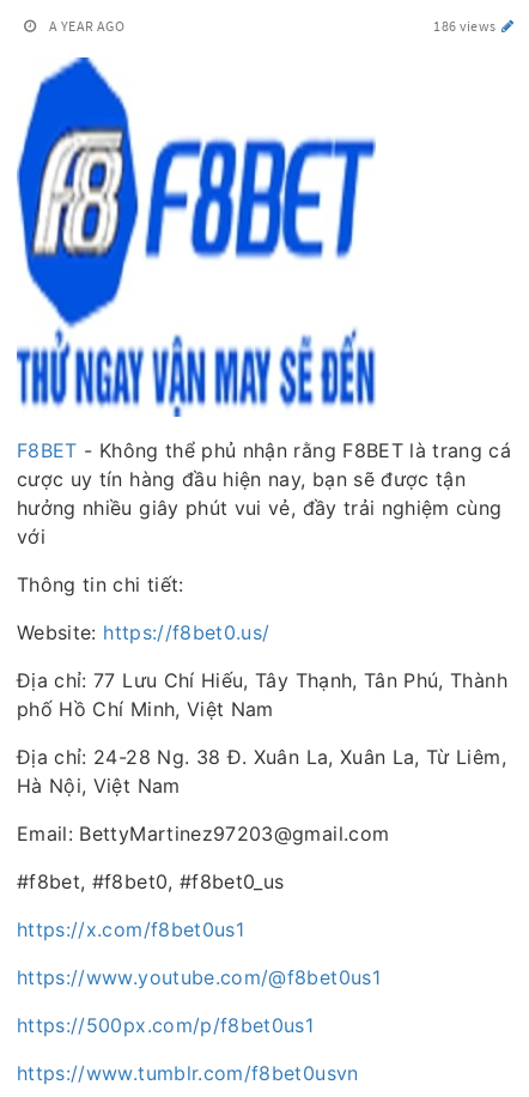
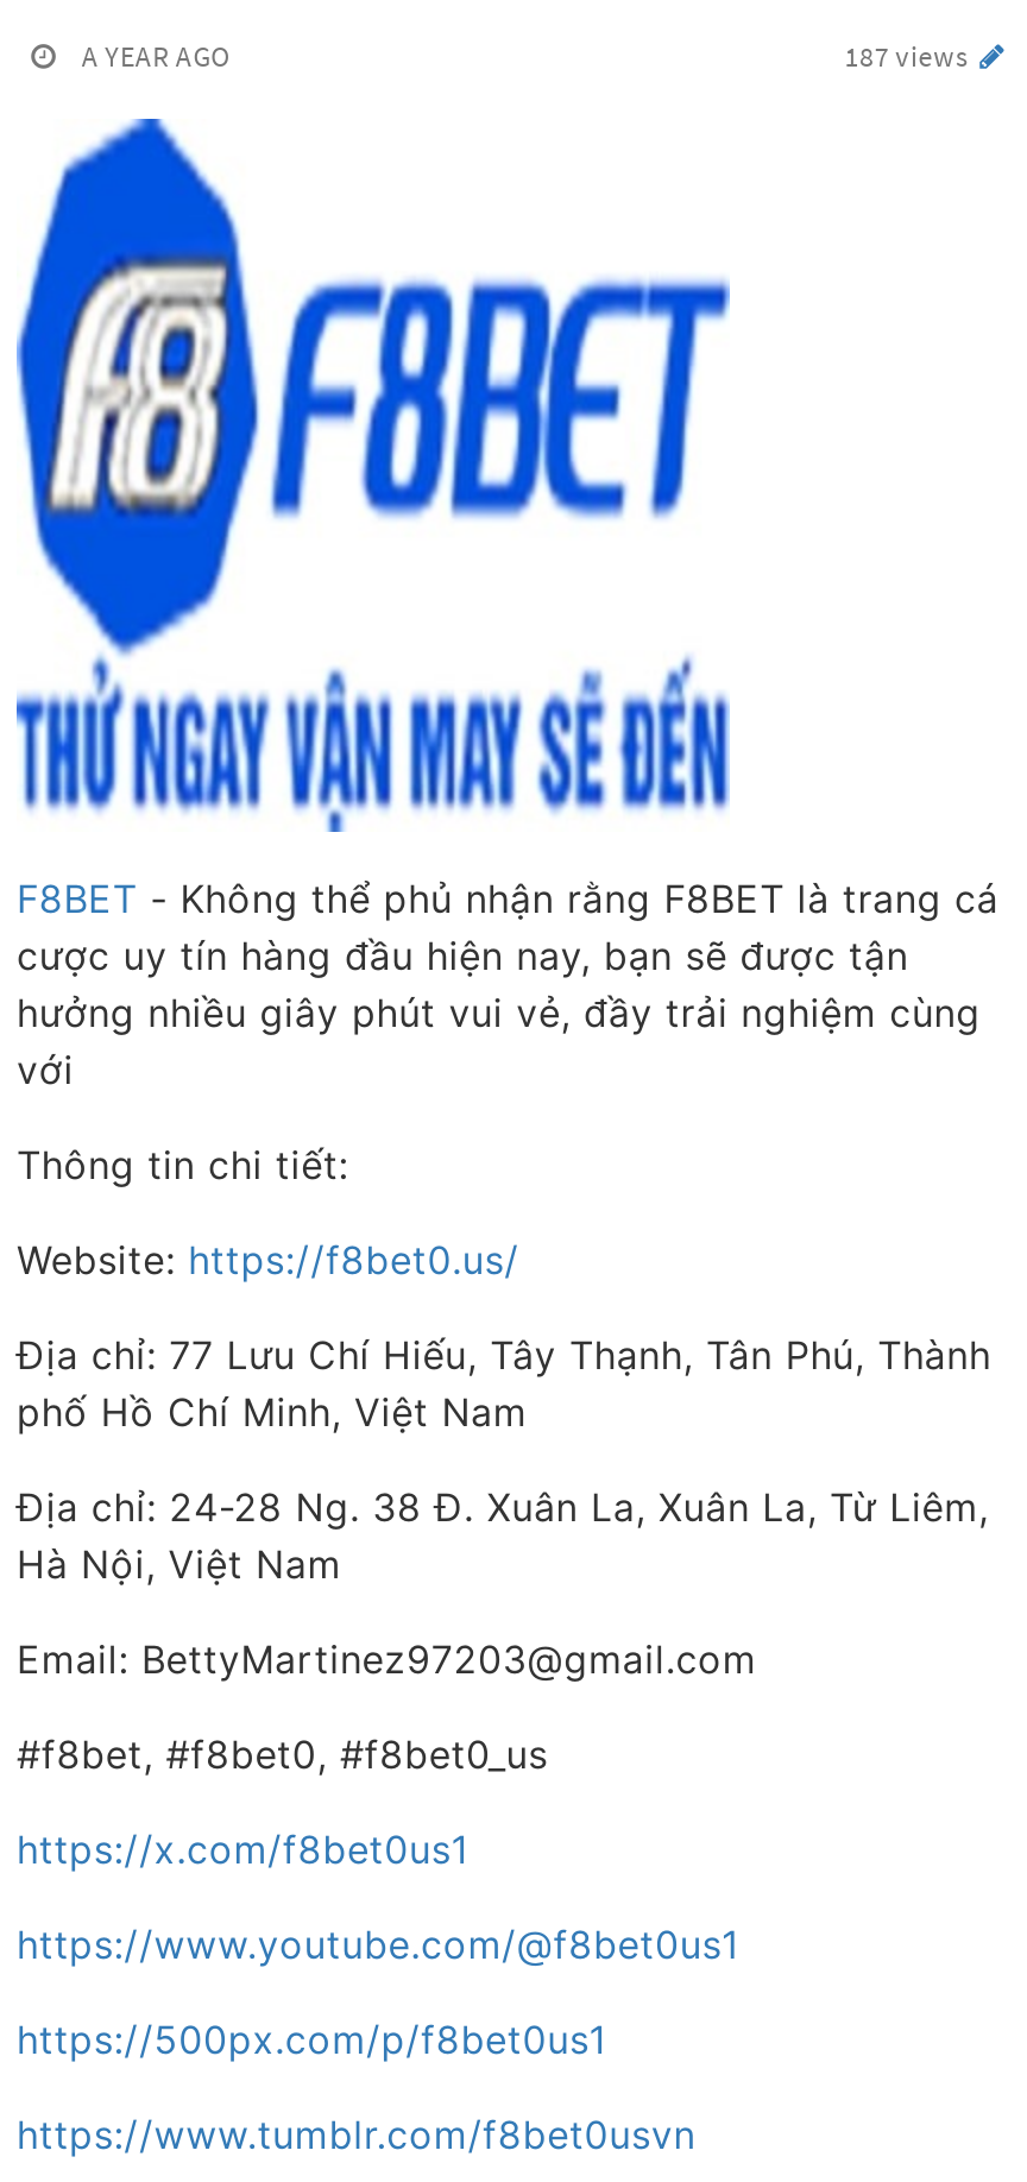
- 186 views
+ 187 views
